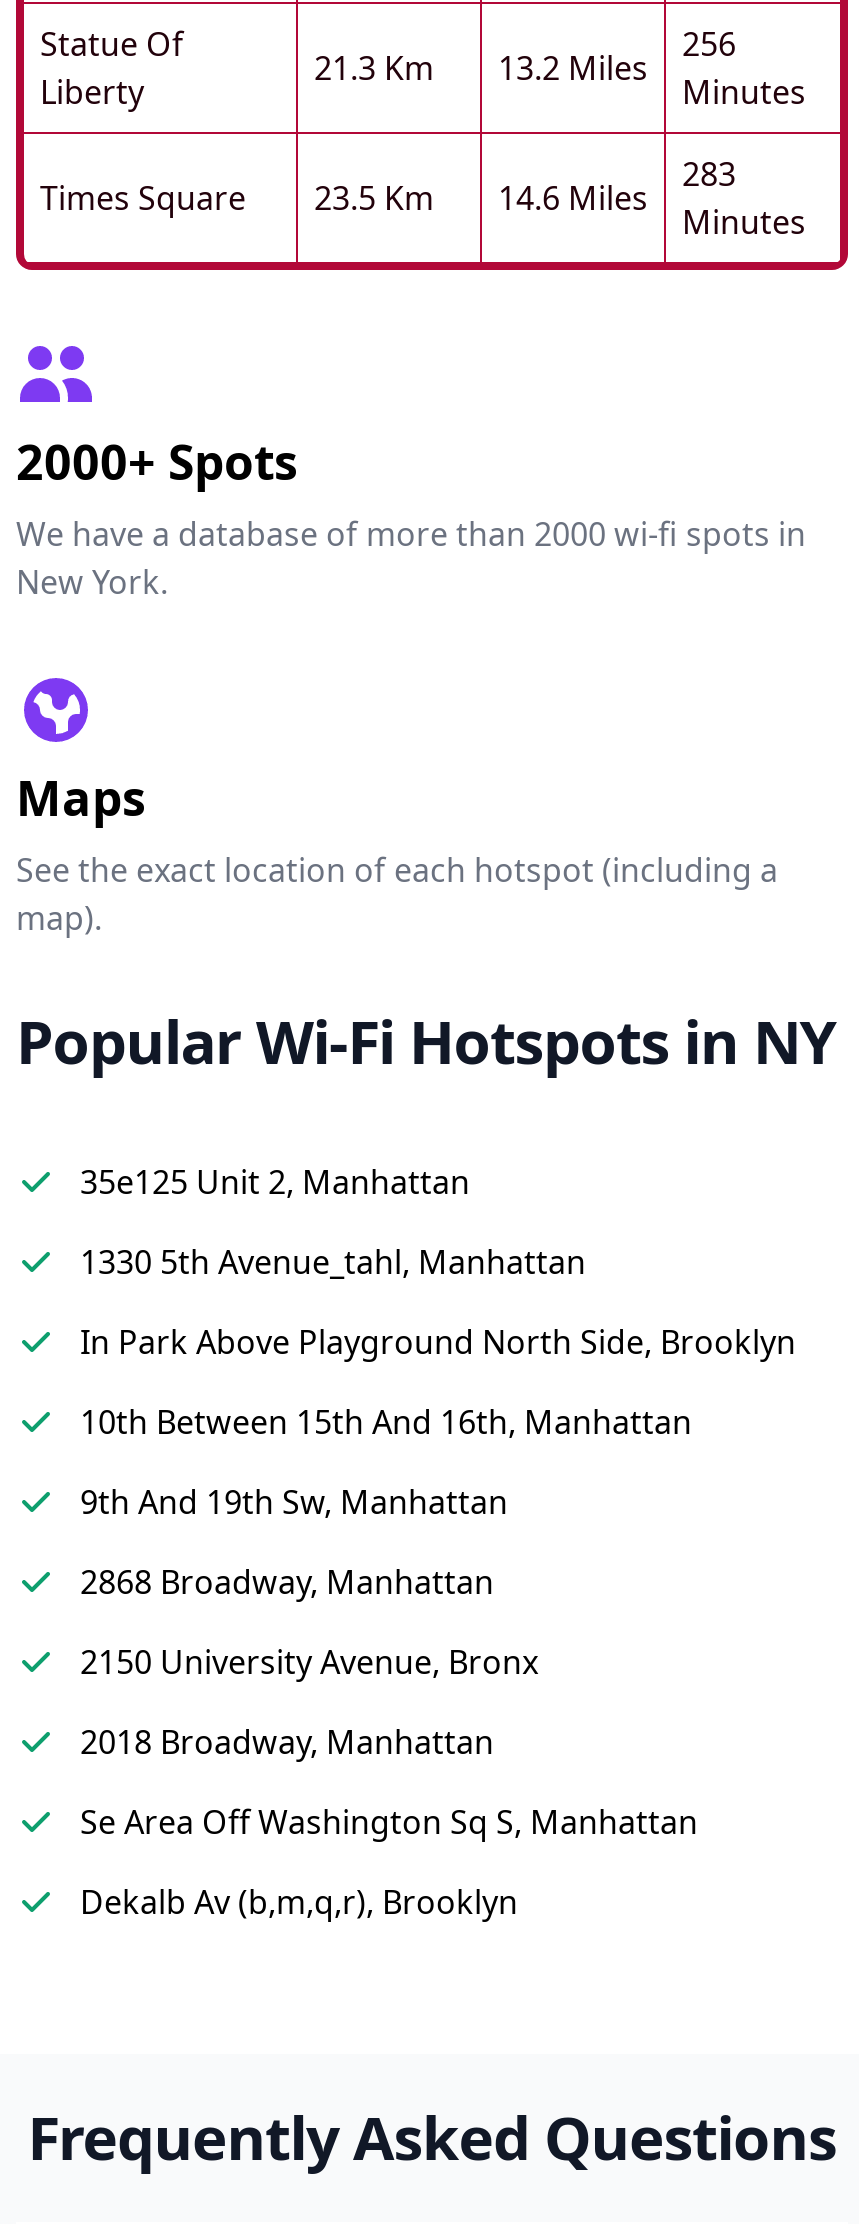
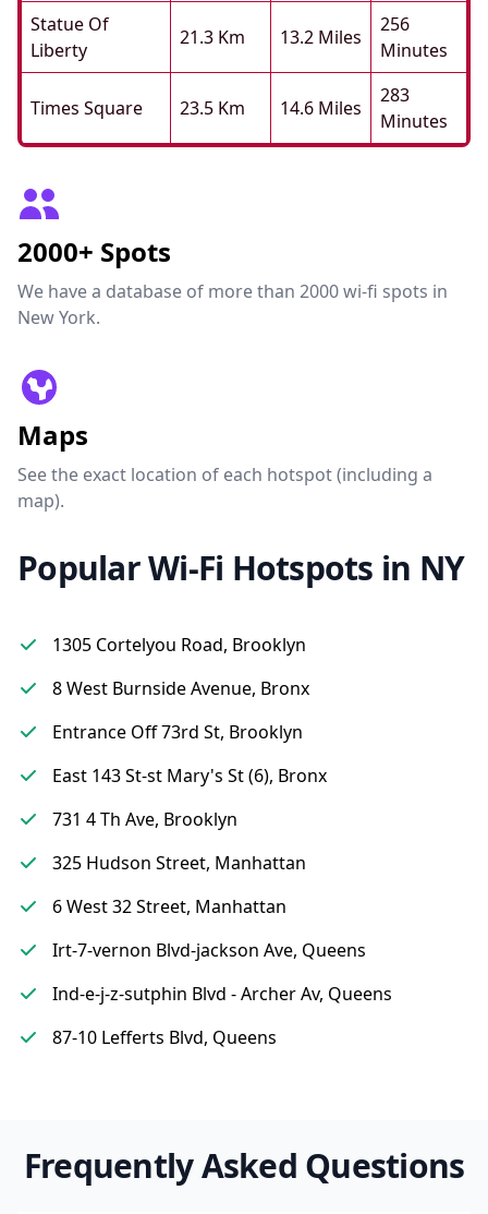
- 35e125 Unit 2, Manhattan
+ 1305 Cortelyou Road, Brooklyn

- 1330 5th Avenue_tahl, Manhattan
+ 8 West Burnside Avenue, Bronx

- In Park Above Playground North Side, Brooklyn
+ Entrance Off 73rd St, Brooklyn

- 10th Between 15th And 16th, Manhattan
+ East 143 St-st Mary's St (6), Bronx

- 9th And 19th Sw, Manhattan
+ 731 4 Th Ave, Brooklyn

- 2868 Broadway, Manhattan
+ 325 Hudson Street, Manhattan

- 2150 University Avenue, Bronx
+ 6 West 32 Street, Manhattan

- 2018 Broadway, Manhattan
+ Irt-7-vernon Blvd-jackson Ave, Queens

- Se Area Off Washington Sq S, Manhattan
+ Ind-e-j-z-sutphin Blvd - Archer Av, Queens

- Dekalb Av (b,m,q,r), Brooklyn
+ 87-10 Lefferts Blvd, Queens
